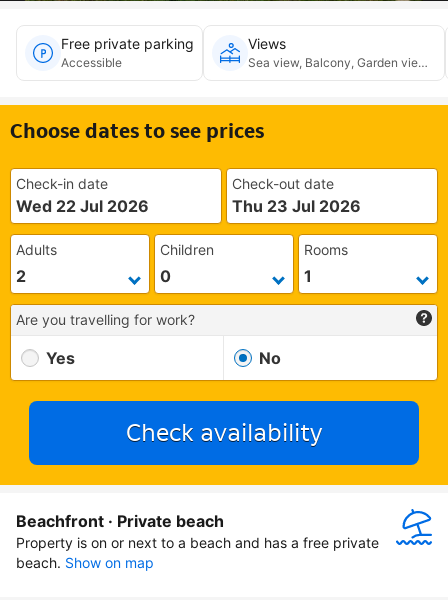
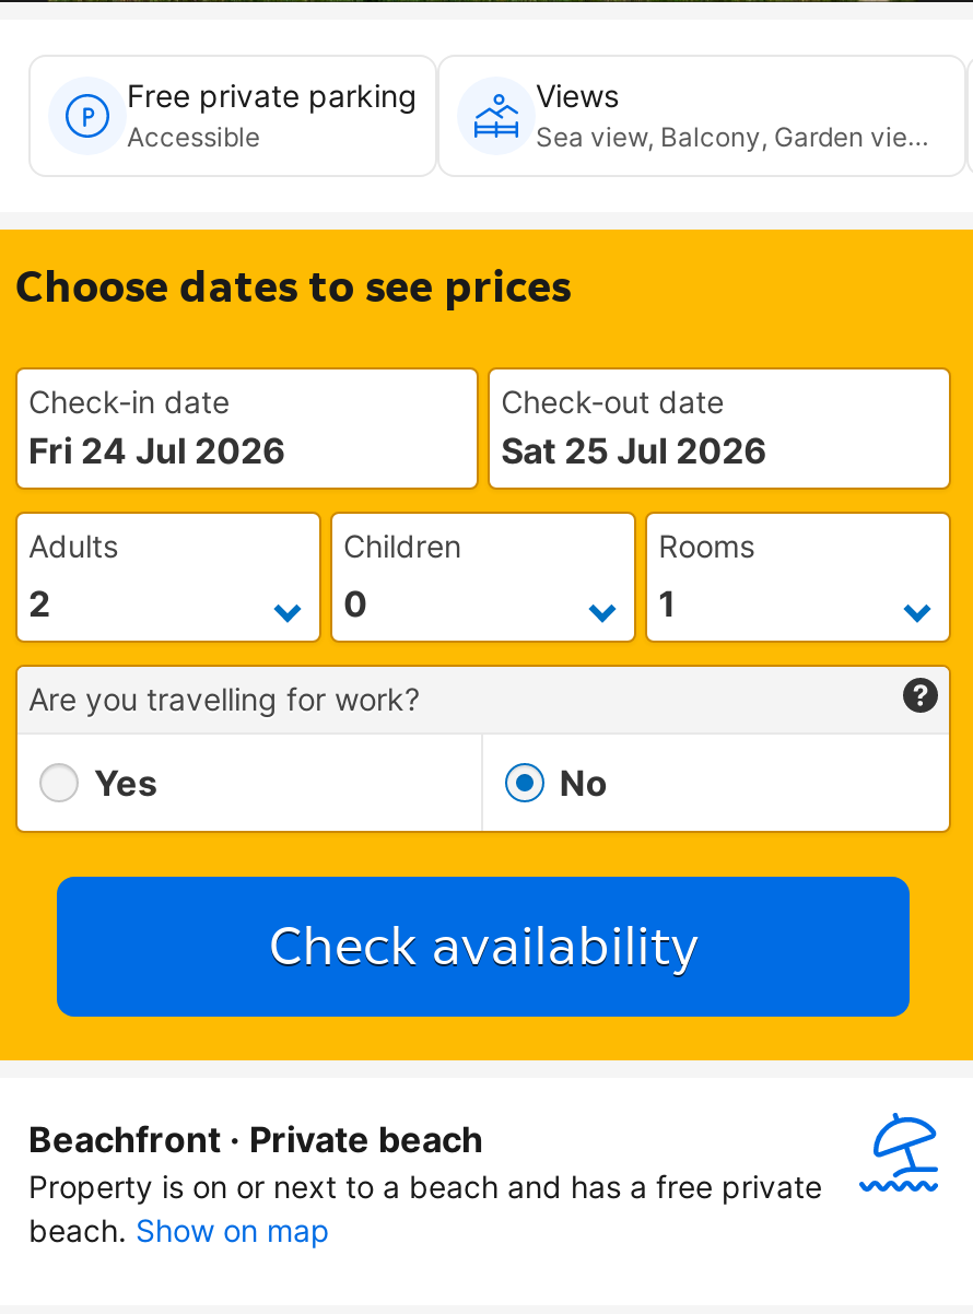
- Wed 22 Jul 2026
+ Fri 24 Jul 2026

- Thu 23 Jul 2026
+ Sat 25 Jul 2026
